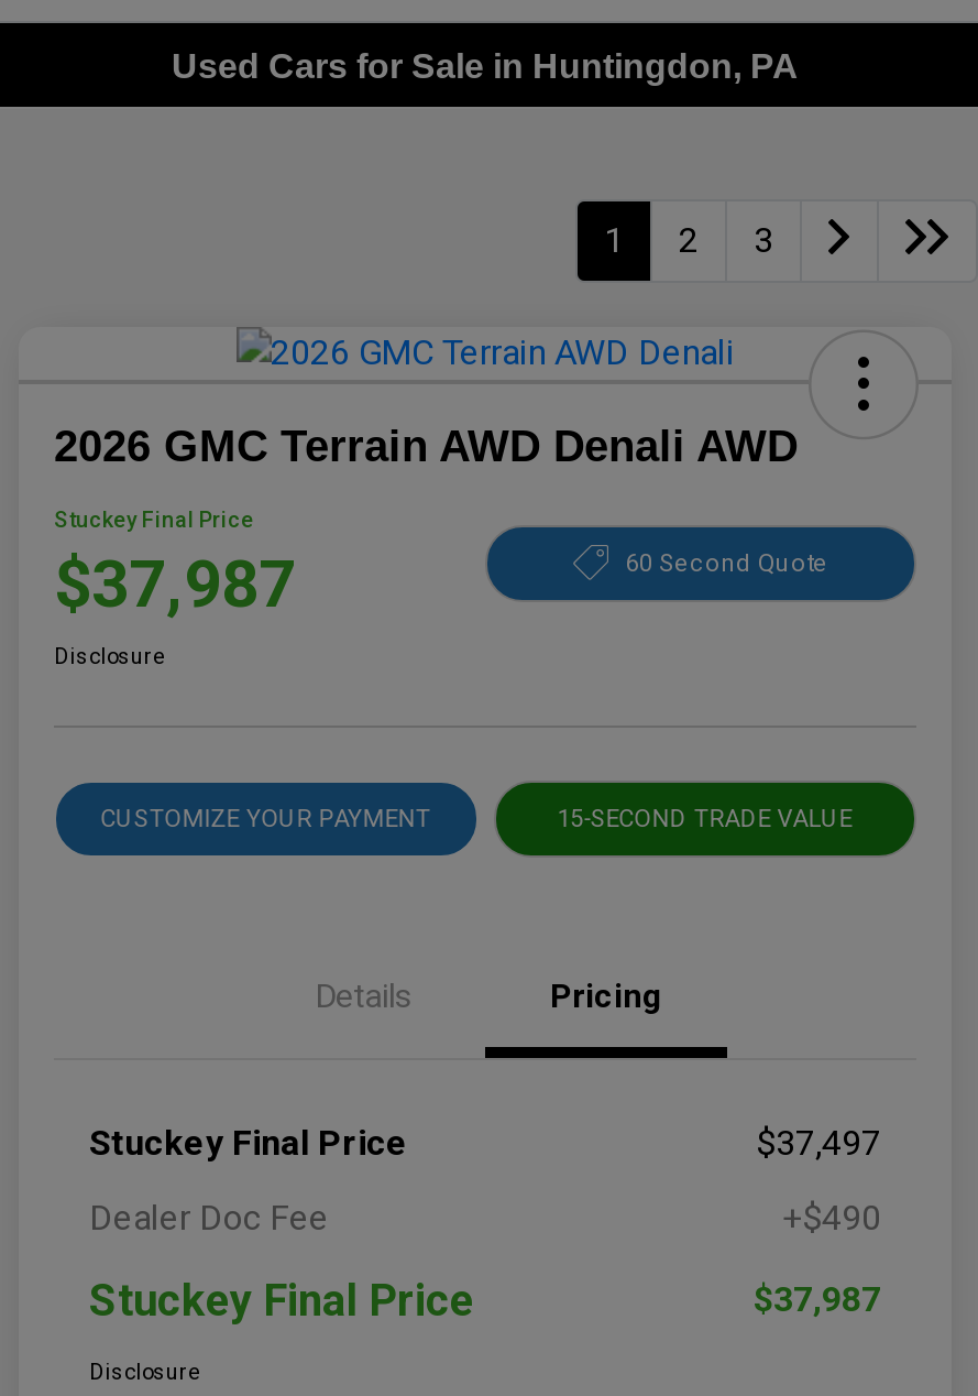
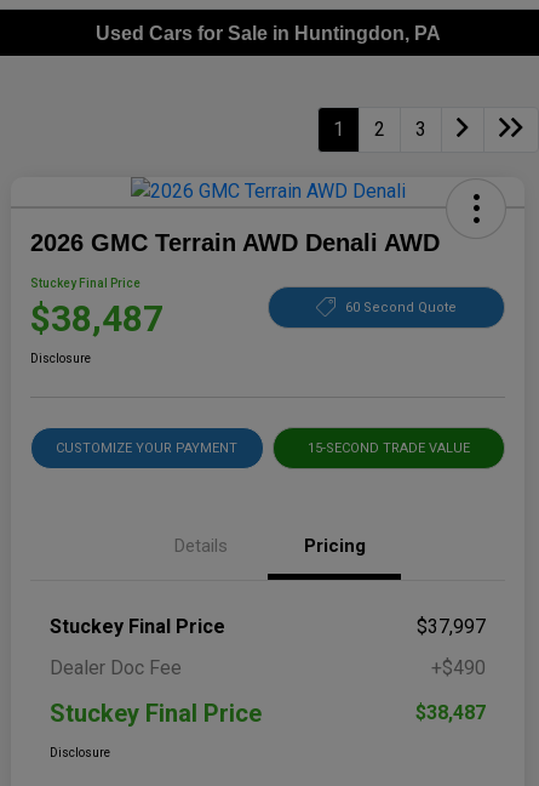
- $37,987
+ $38,487

- $37,497
+ $37,997

- $37,987
+ $38,487
